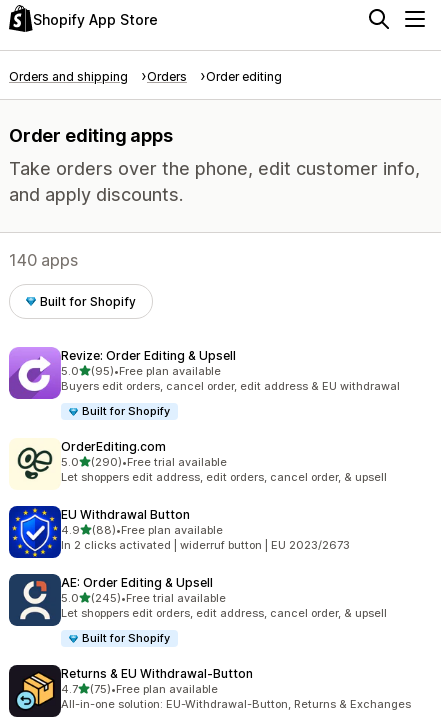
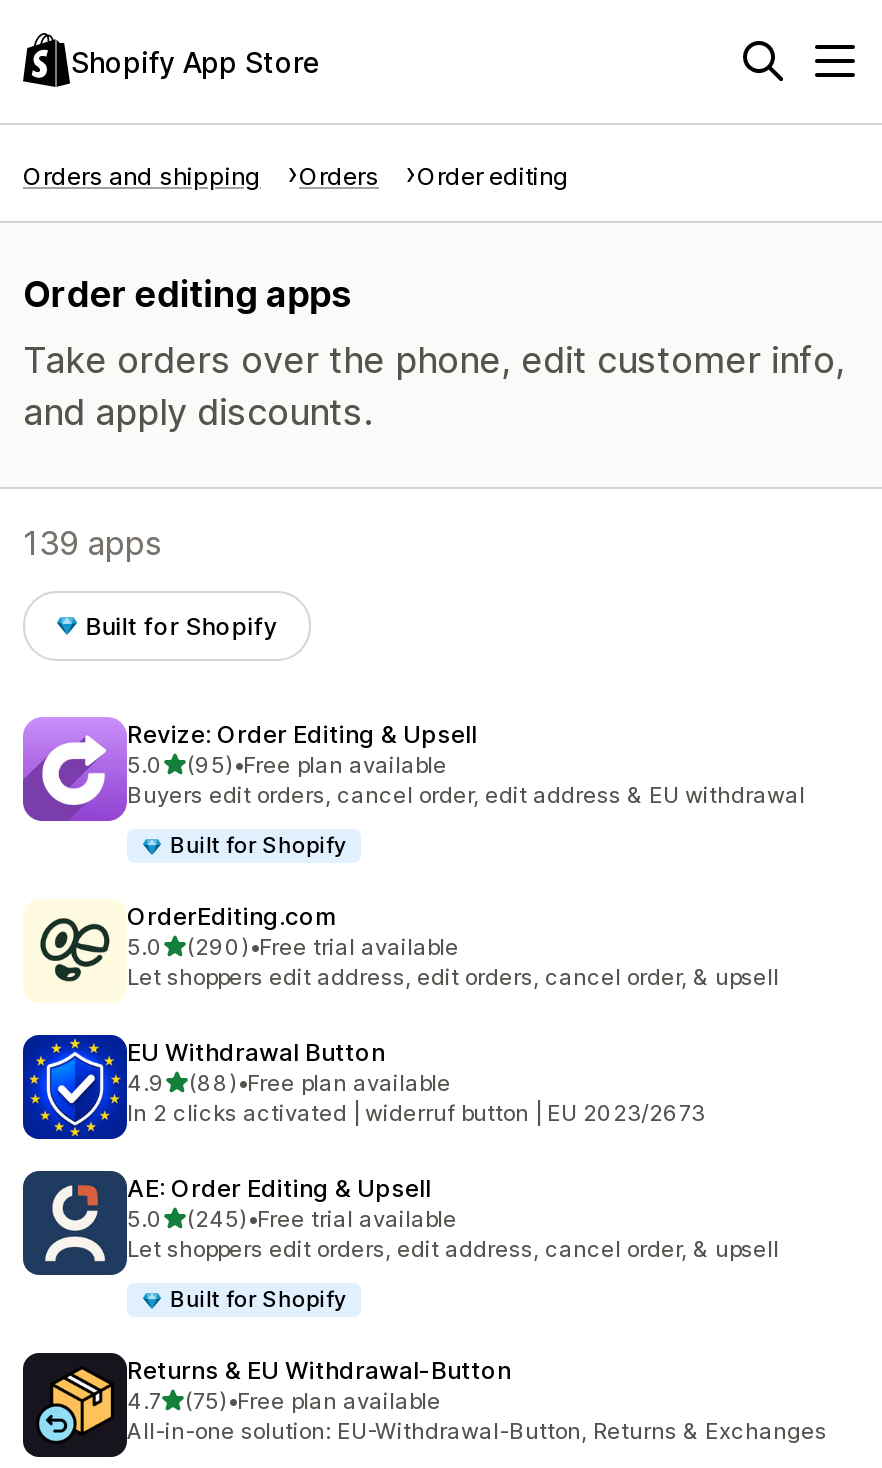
- 140 apps
+ 139 apps
